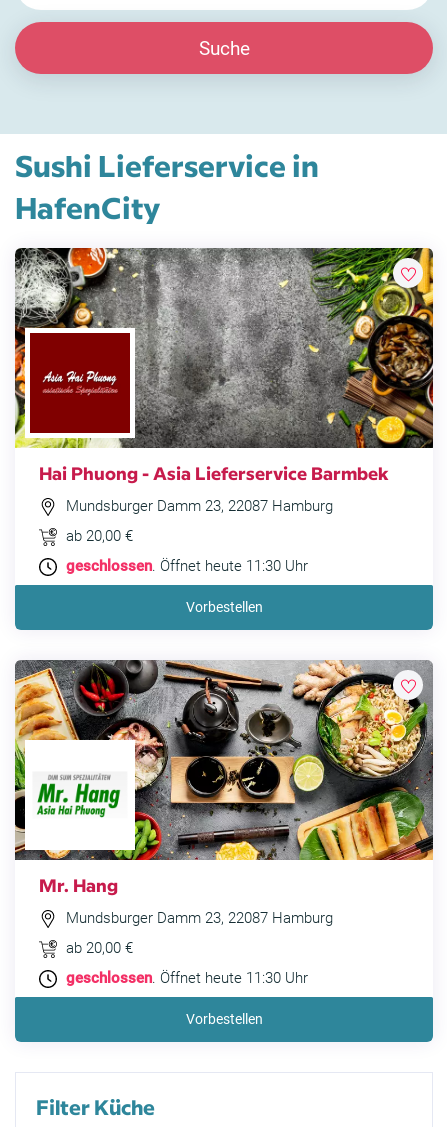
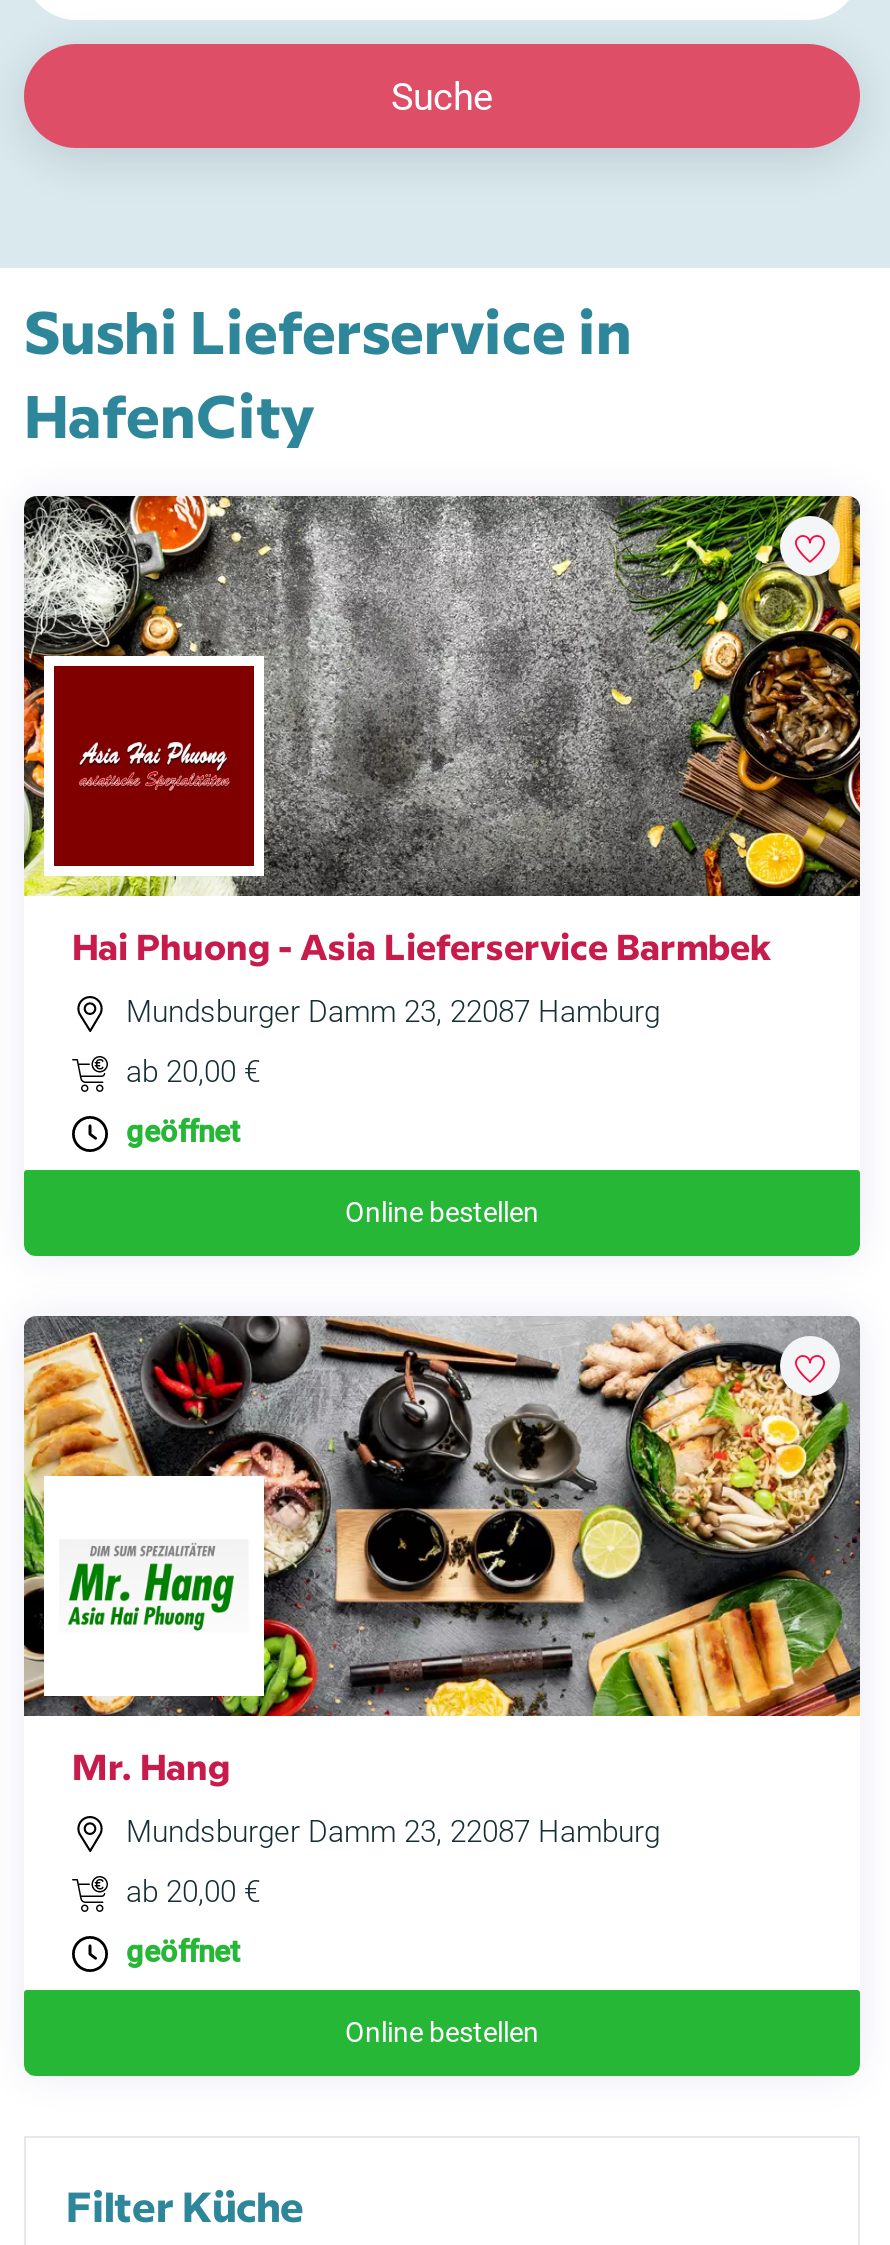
- geschlossen. Öffnet heute 11:30 Uhr
+ geöffnet

- Vorbestellen
+ Online bestellen

- geschlossen. Öffnet heute 11:30 Uhr
+ geöffnet

- Vorbestellen
+ Online bestellen
